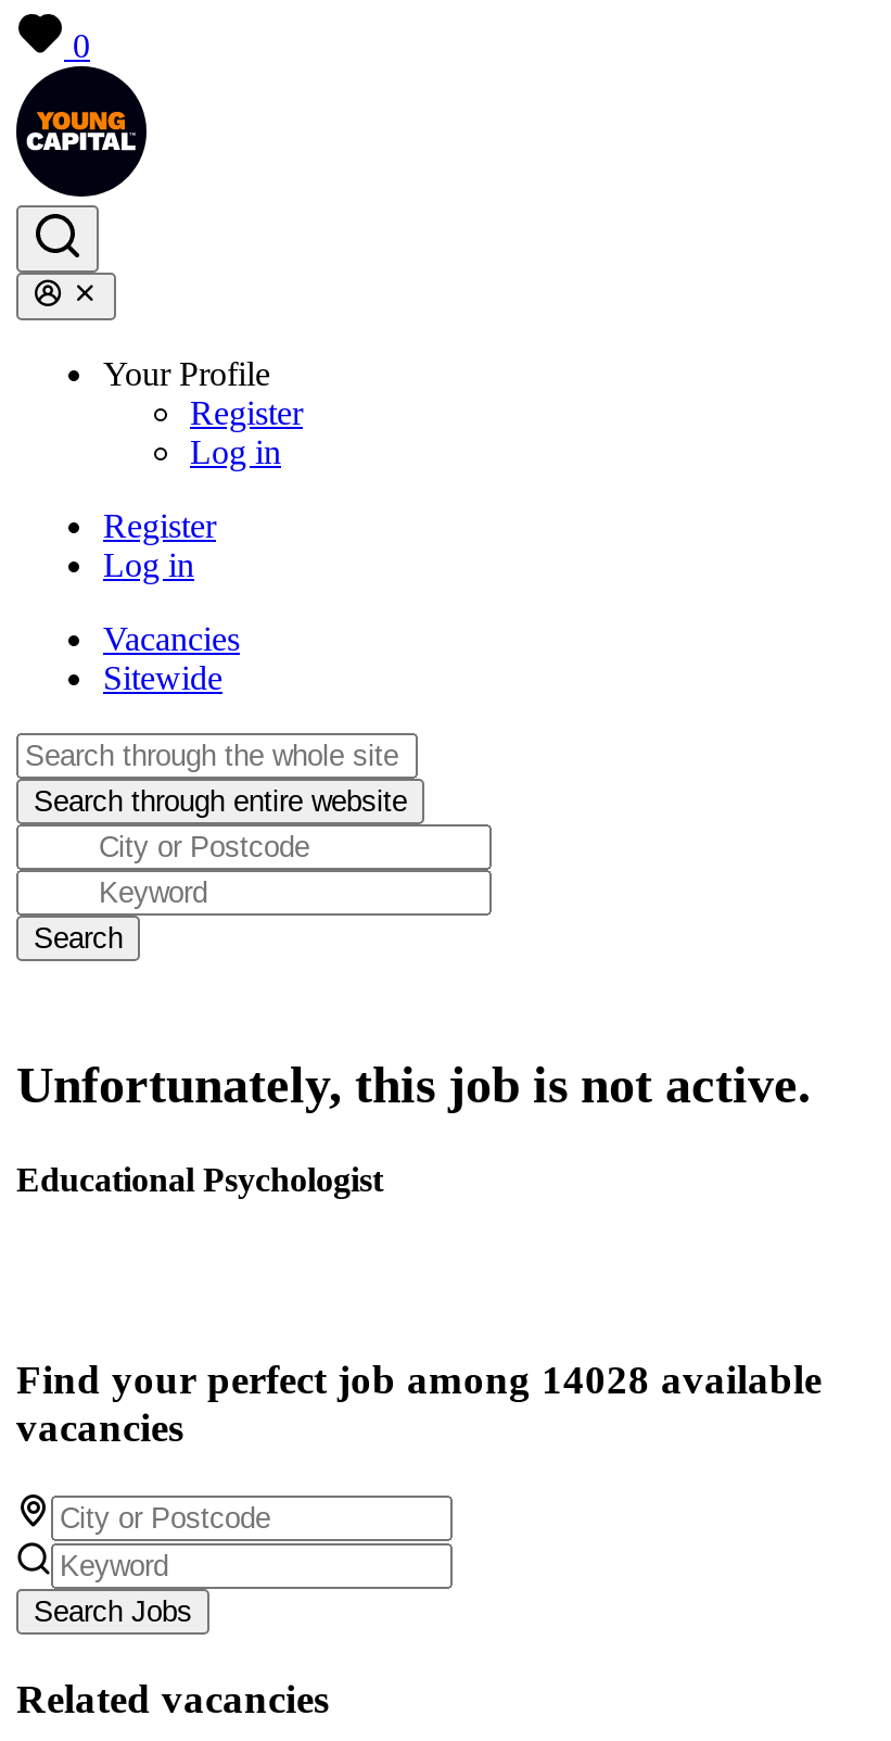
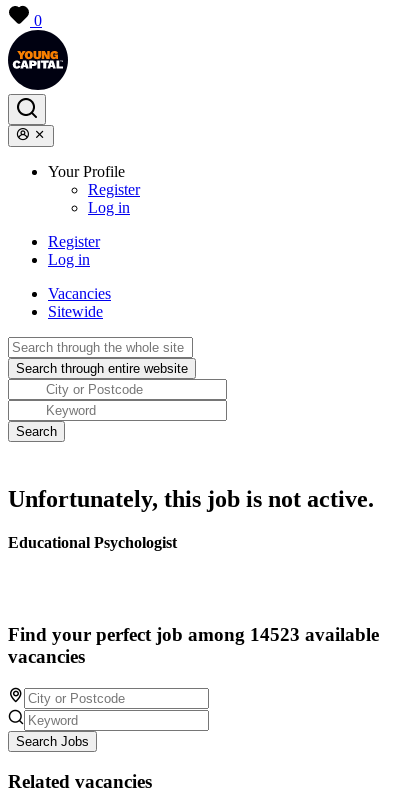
- Find your perfect job among 14028 available
+ Find your perfect job among 14523 available
